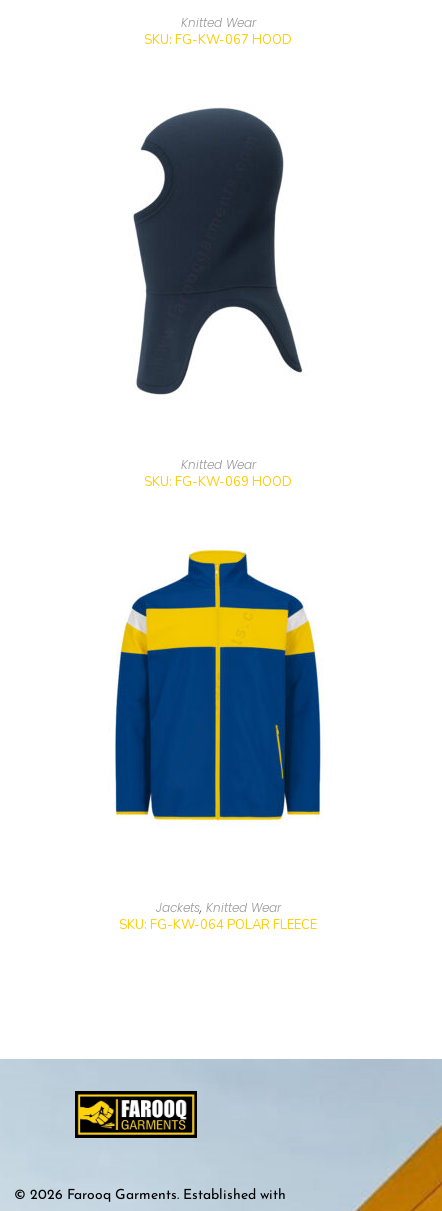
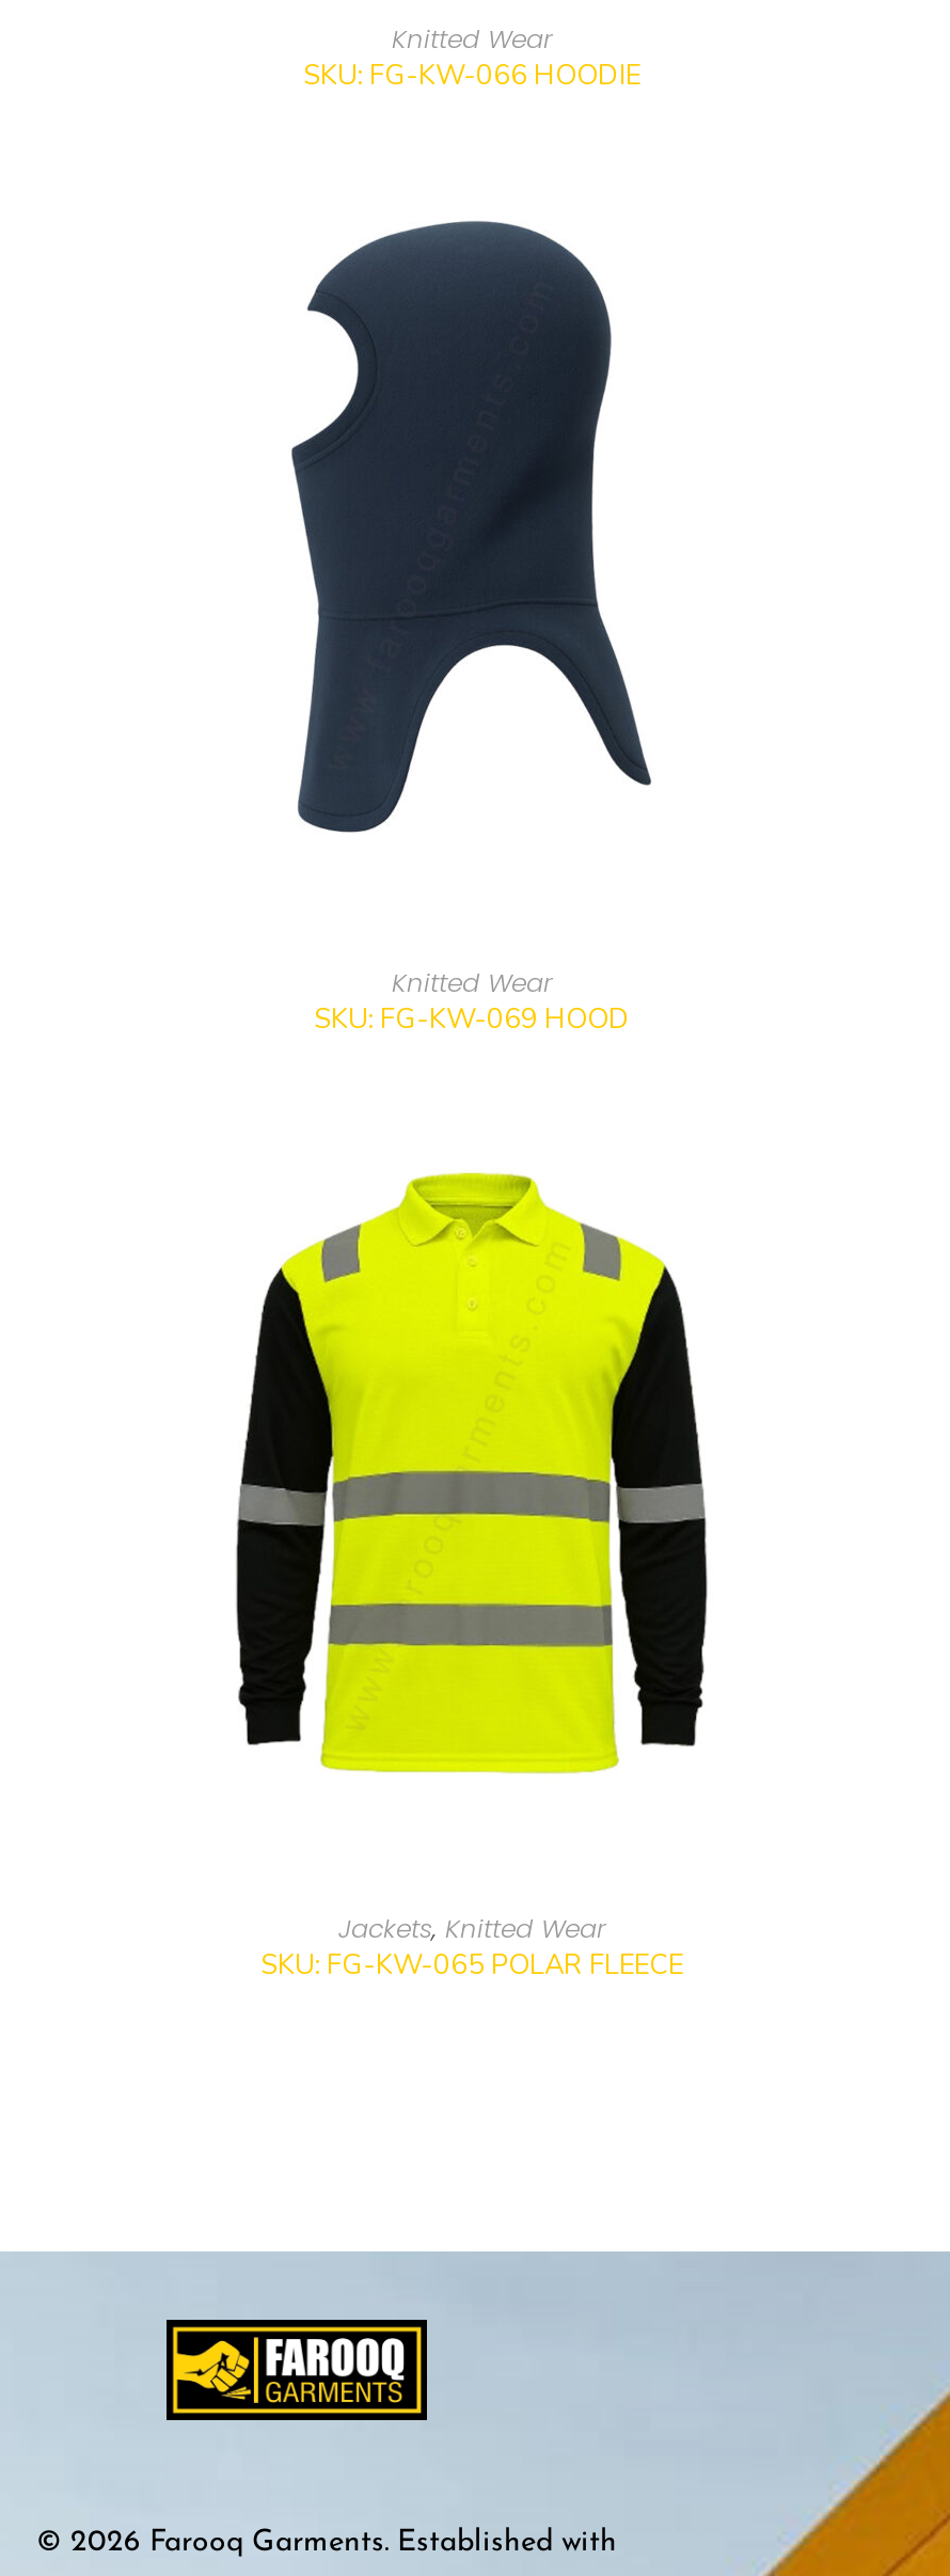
- SKU: FG-KW-067 HOOD
+ SKU: FG-KW-066 HOODIE

- [image]
+ [image]

- SKU: FG-KW-064 POLAR FLEECE
+ SKU: FG-KW-065 POLAR FLEECE
